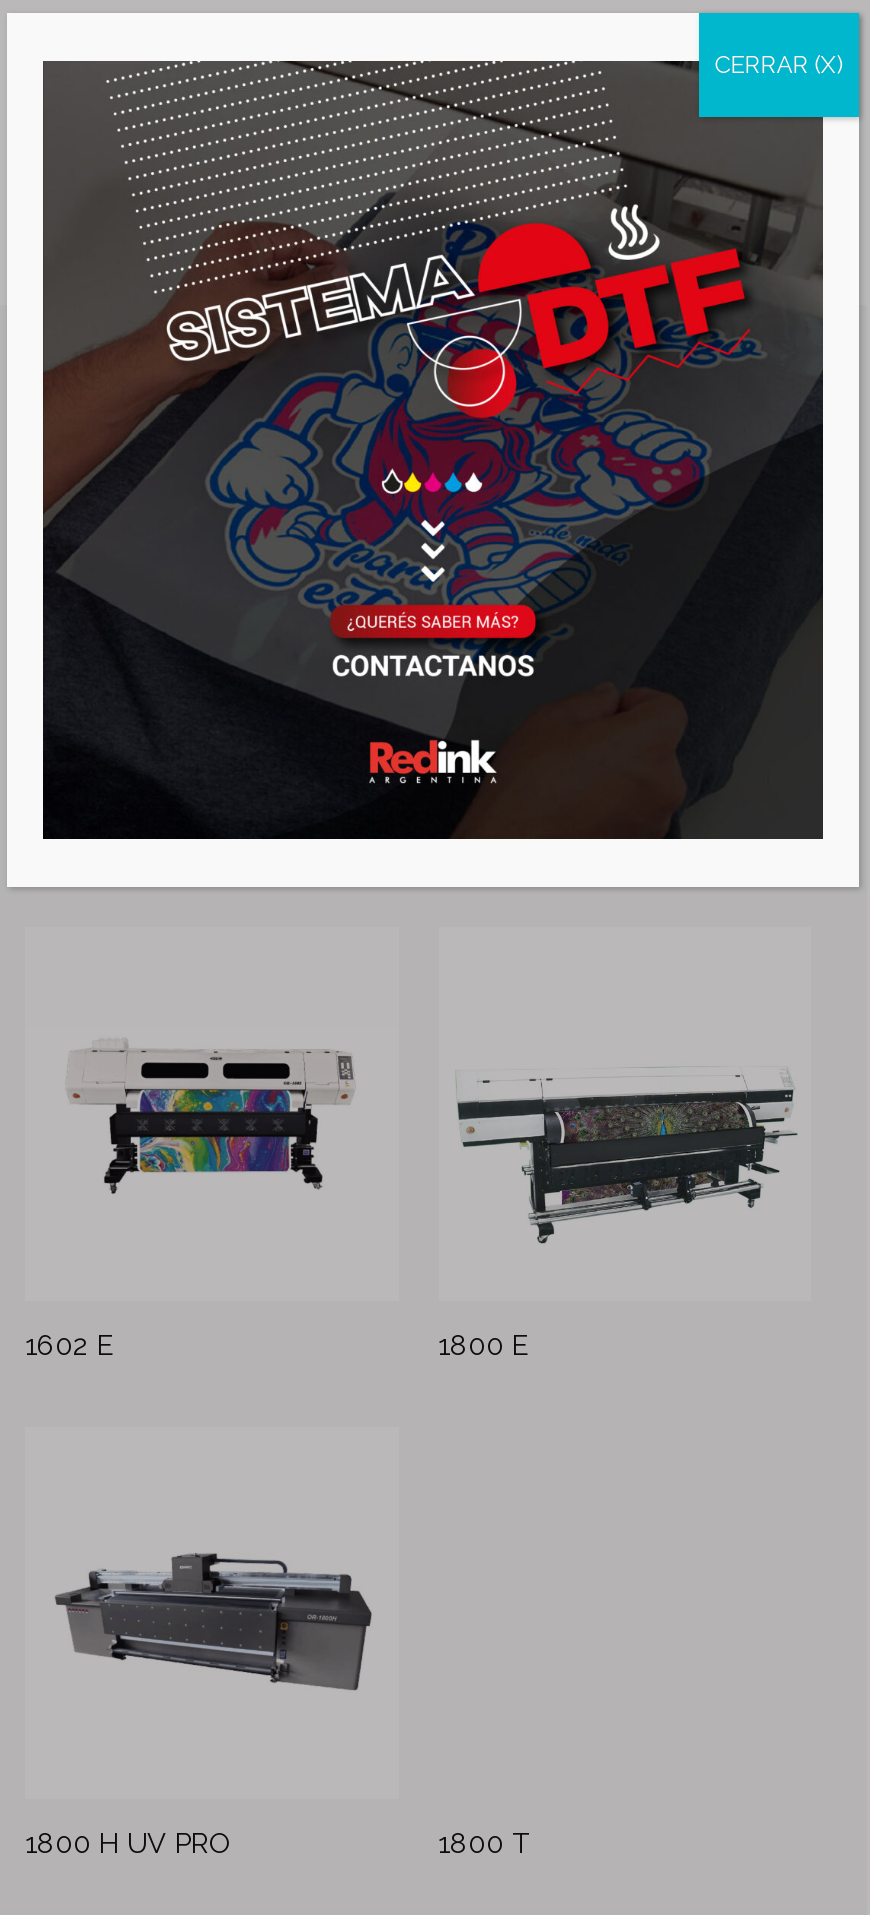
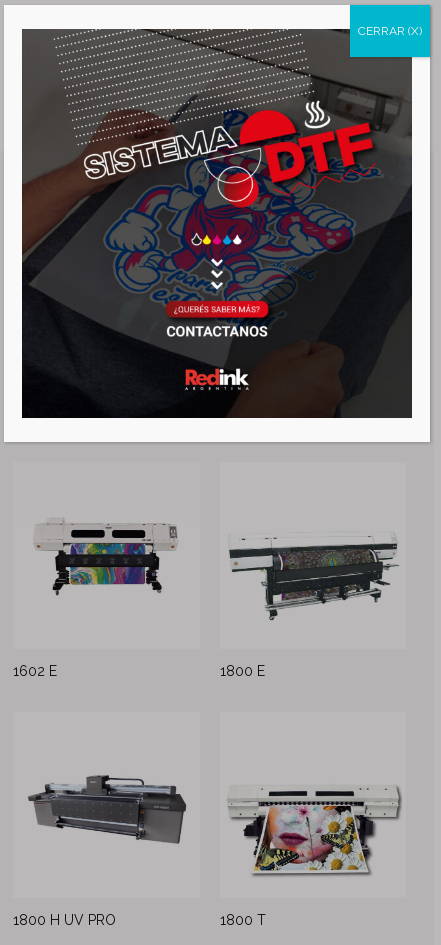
+ [image]
